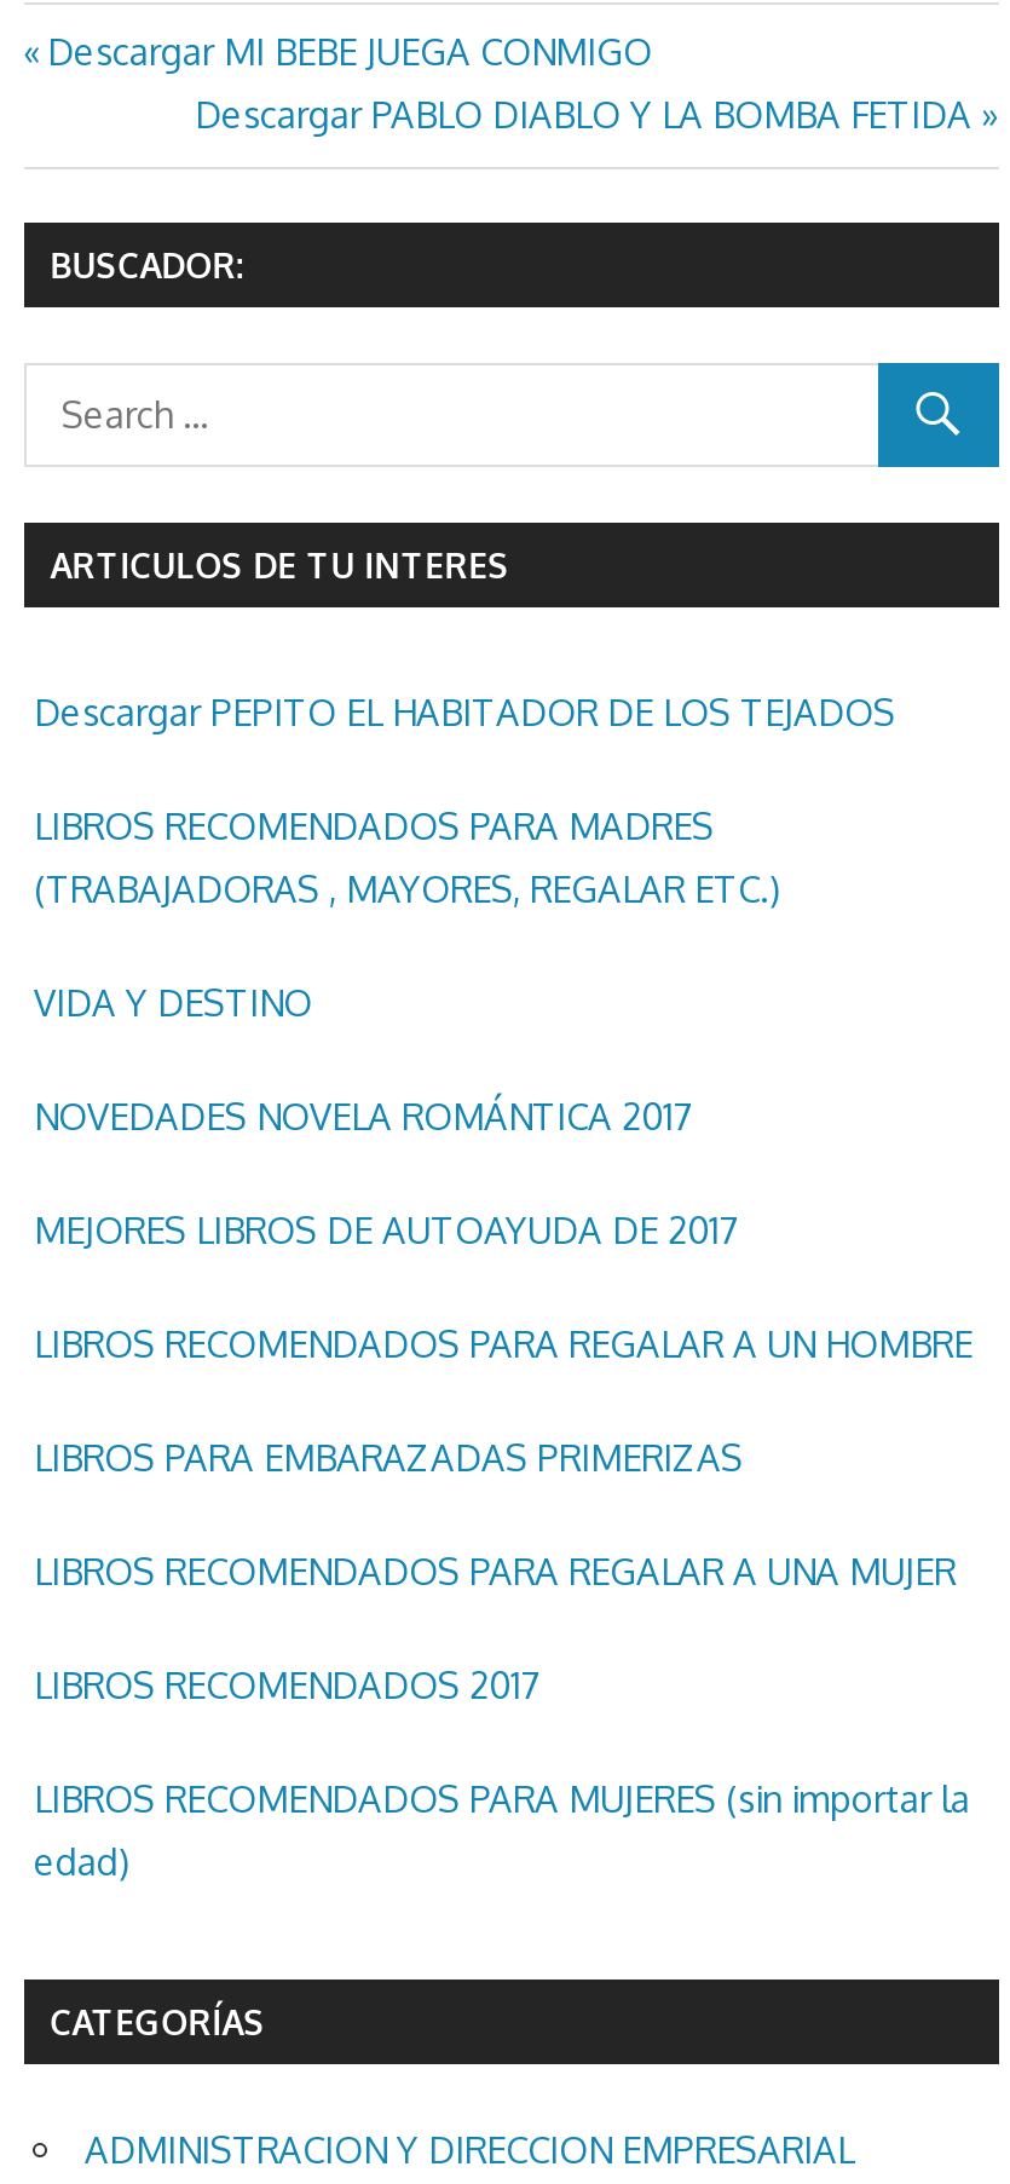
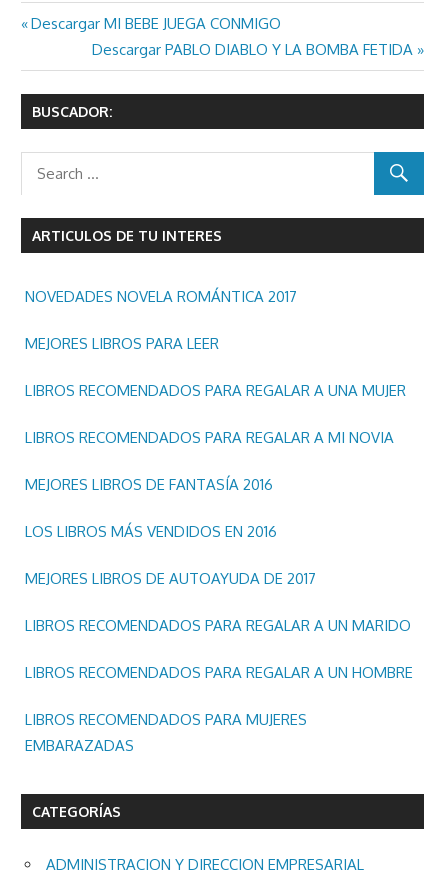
- Descargar PEPITO EL HABITADOR DE LOS TEJADOS
- LIBROS RECOMENDADOS PARA MADRES
- (TRABAJADORAS , MAYORES, REGALAR ETC.)
- VIDA Y DESTINO

moved up: NOVEDADES NOVELA ROMÁNTICA 2017

moved down: MEJORES LIBROS DE AUTOAYUDA DE 2017

moved down: LIBROS RECOMENDADOS PARA REGALAR A UN HOMBRE

- LIBROS PARA EMBARAZADAS PRIMERIZAS
+ MEJORES LIBROS PARA LEER

moved up: LIBROS RECOMENDADOS PARA REGALAR A UNA MUJER

- LIBROS RECOMENDADOS 2017
- LIBROS RECOMENDADOS PARA MUJERES (sin importar la
- edad)
+ LIBROS RECOMENDADOS PARA REGALAR A MI NOVIA
+ MEJORES LIBROS DE FANTASÍA 2016
+ LOS LIBROS MÁS VENDIDOS EN 2016
+ LIBROS RECOMENDADOS PARA REGALAR A UN MARIDO
+ LIBROS RECOMENDADOS PARA MUJERES
+ EMBARAZADAS
